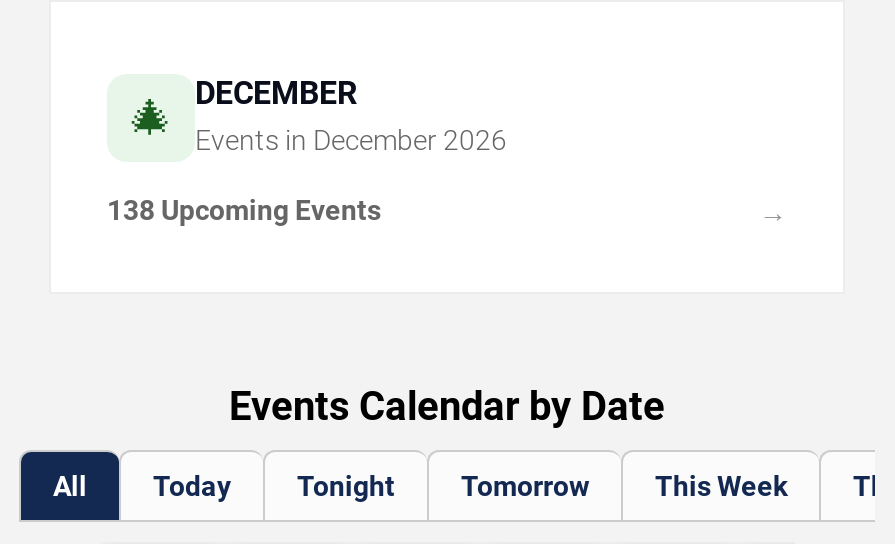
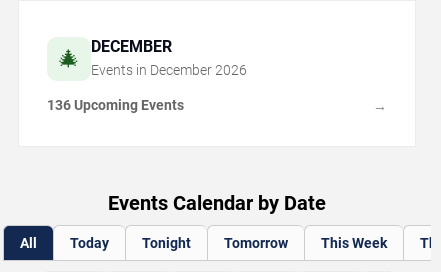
- 138 Upcoming Events
+ 136 Upcoming Events
